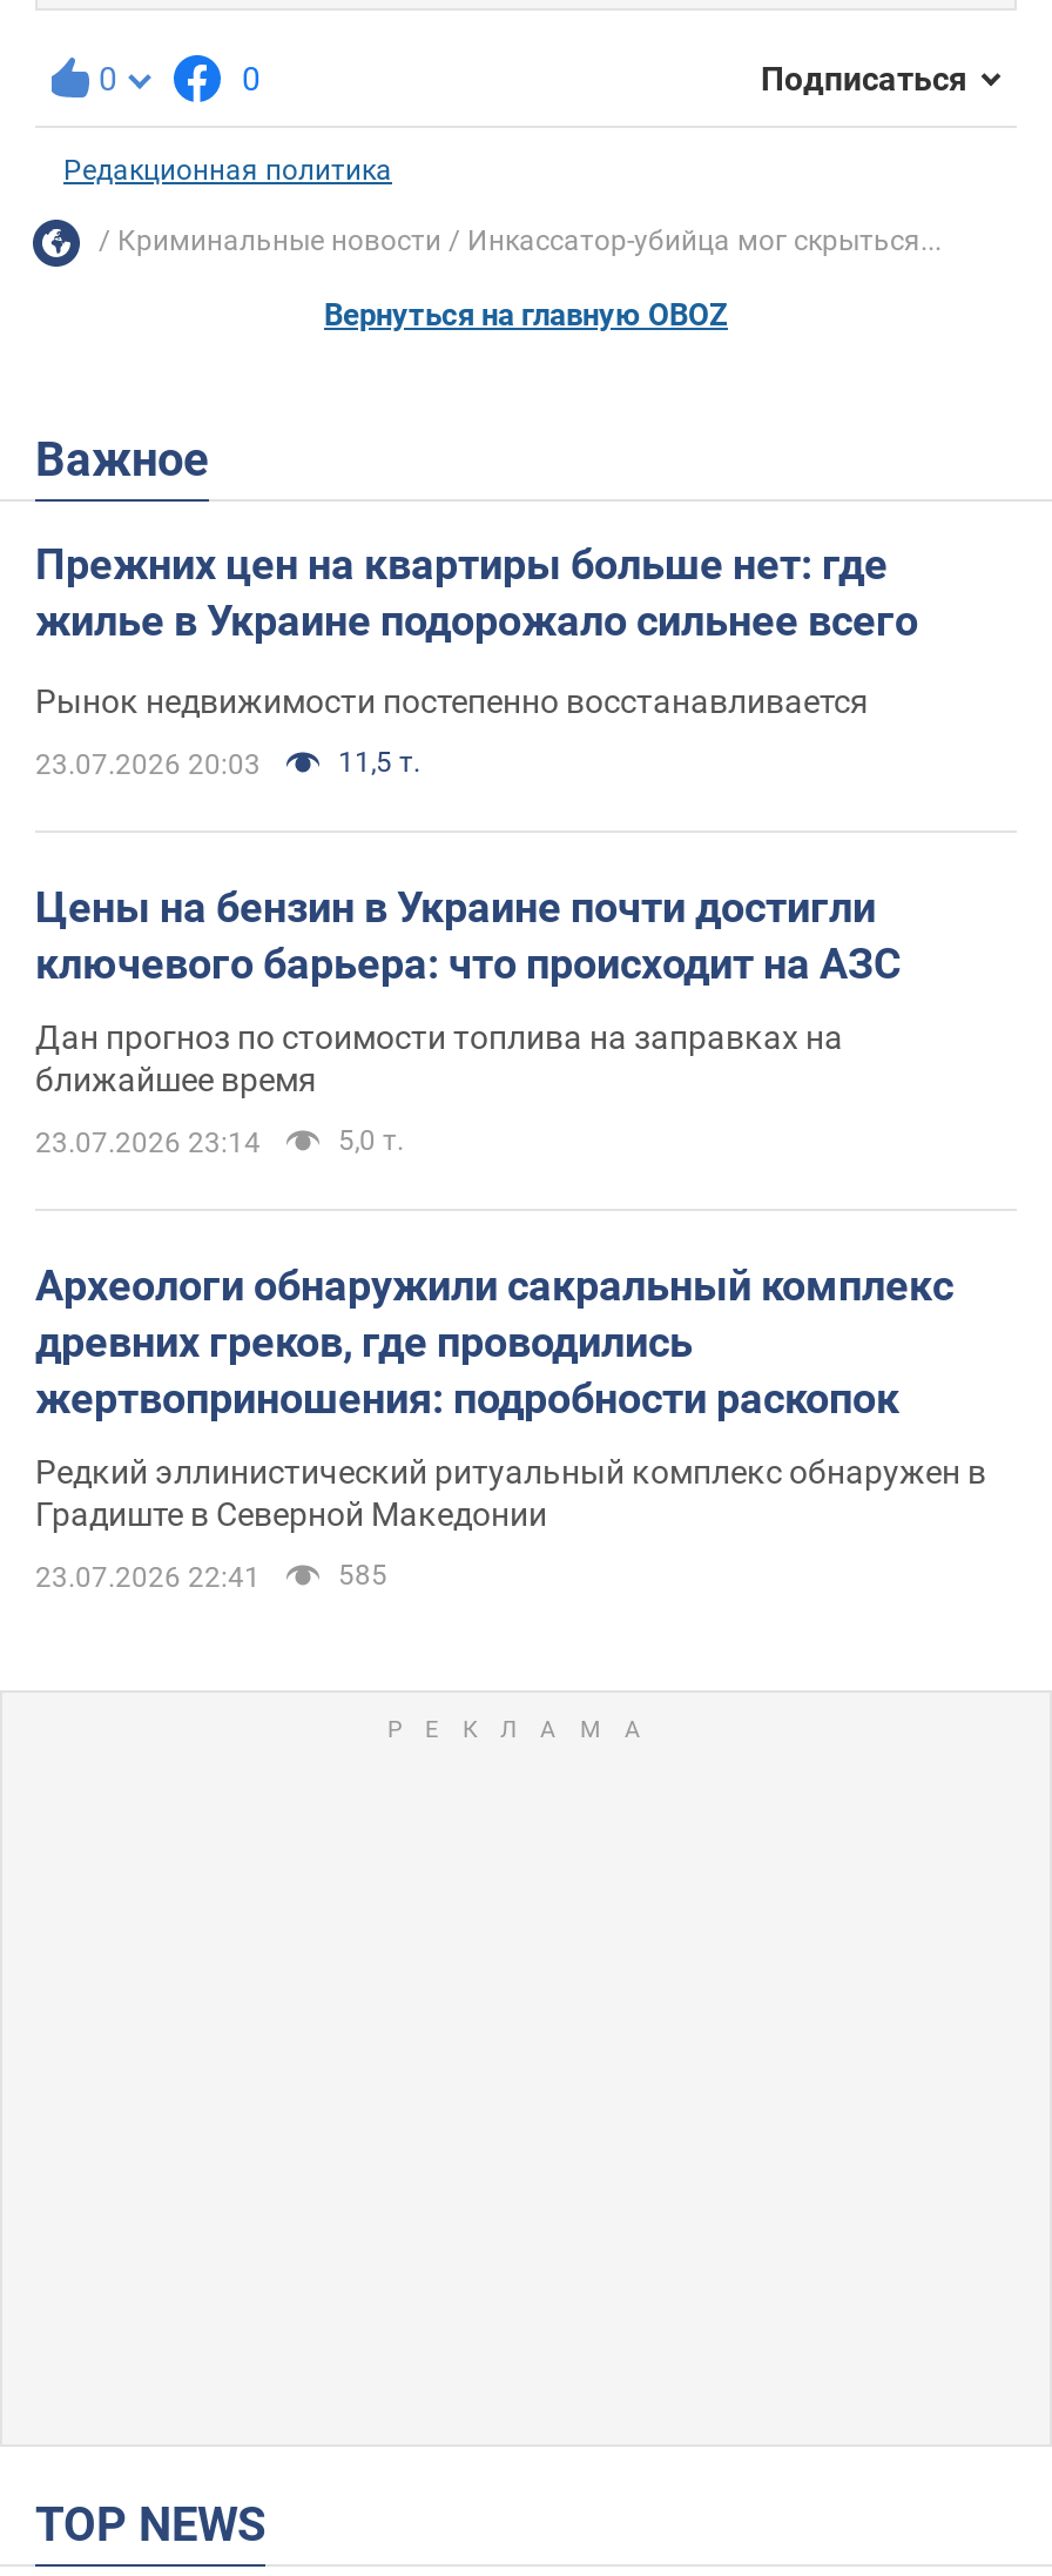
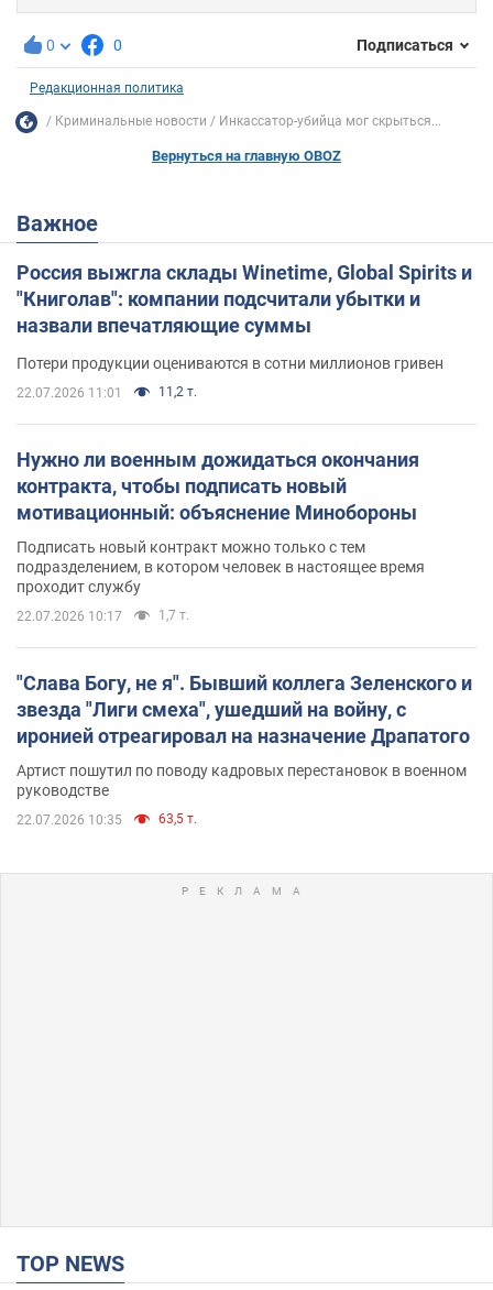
- Прежних цен на квартиры больше нет: где
- жилье в Украине подорожало сильнее всего
+ Россия выжгла склады Winetime, Global Spirits и
+ "Книголав": компании подсчитали убытки и
+ назвали впечатляющие суммы

- Рынок недвижимости постепенно восстанавливается
+ Потери продукции оцениваются в сотни миллионов гривен

- 23.07.2026 20:03
- 11,5 т.
+ 22.07.2026 11:01
+ 11,2 т.

- Цены на бензин в Украине почти достигли
- ключевого барьера: что происходит на АЗС
+ Нужно ли военным дожидаться окончания
+ контракта, чтобы подписать новый
+ мотивационный: объяснение Минобороны

- Дан прогноз по стоимости топлива на заправках на
- ближайшее время
+ Подписать новый контракт можно только с тем
+ подразделением, в котором человек в настоящее время
+ проходит службу

- 23.07.2026 23:14
- 5,0 т.
+ 22.07.2026 10:17
+ 1,7 т.

- Археологи обнаружили сакральный комплекс
- древних греков, где проводились
- жертвоприношения: подробности раскопок
+ "Слава Богу, не я". Бывший коллега Зеленского и
+ звезда "Лиги смеха", ушедший на войну, с
+ иронией отреагировал на назначение Драпатого

- Редкий эллинистический ритуальный комплекс обнаружен в
- Градиште в Северной Македонии
+ Артист пошутил по поводу кадровых перестановок в военном
+ руководстве

- 23.07.2026 22:41
- 585
+ 22.07.2026 10:35
+ 63,5 т.
